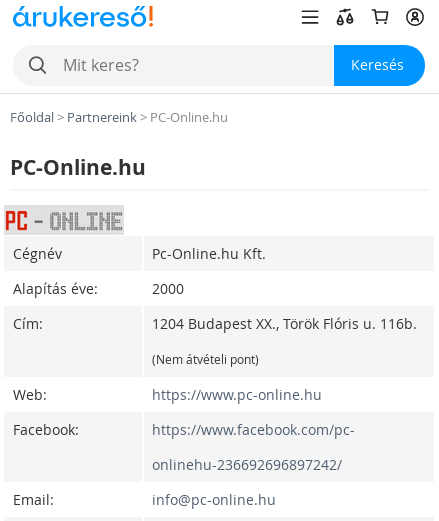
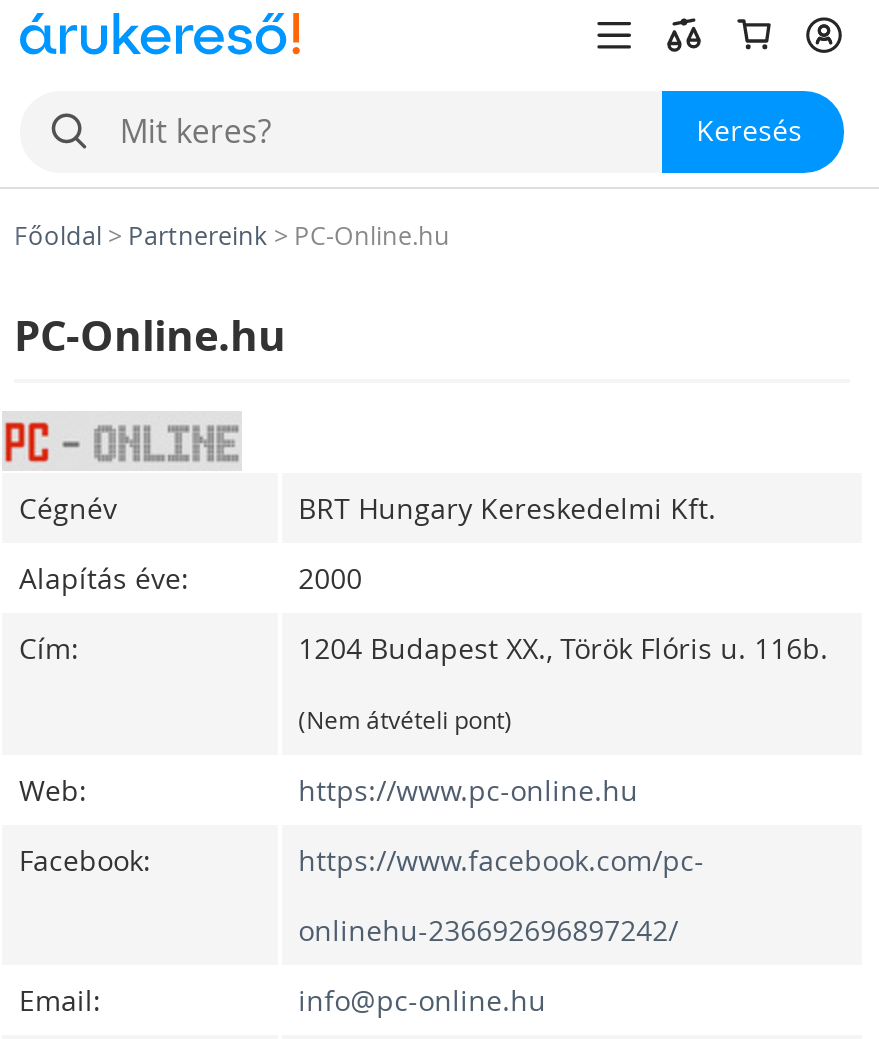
- Pc-Online.hu Kft.
+ BRT Hungary Kereskedelmi Kft.
